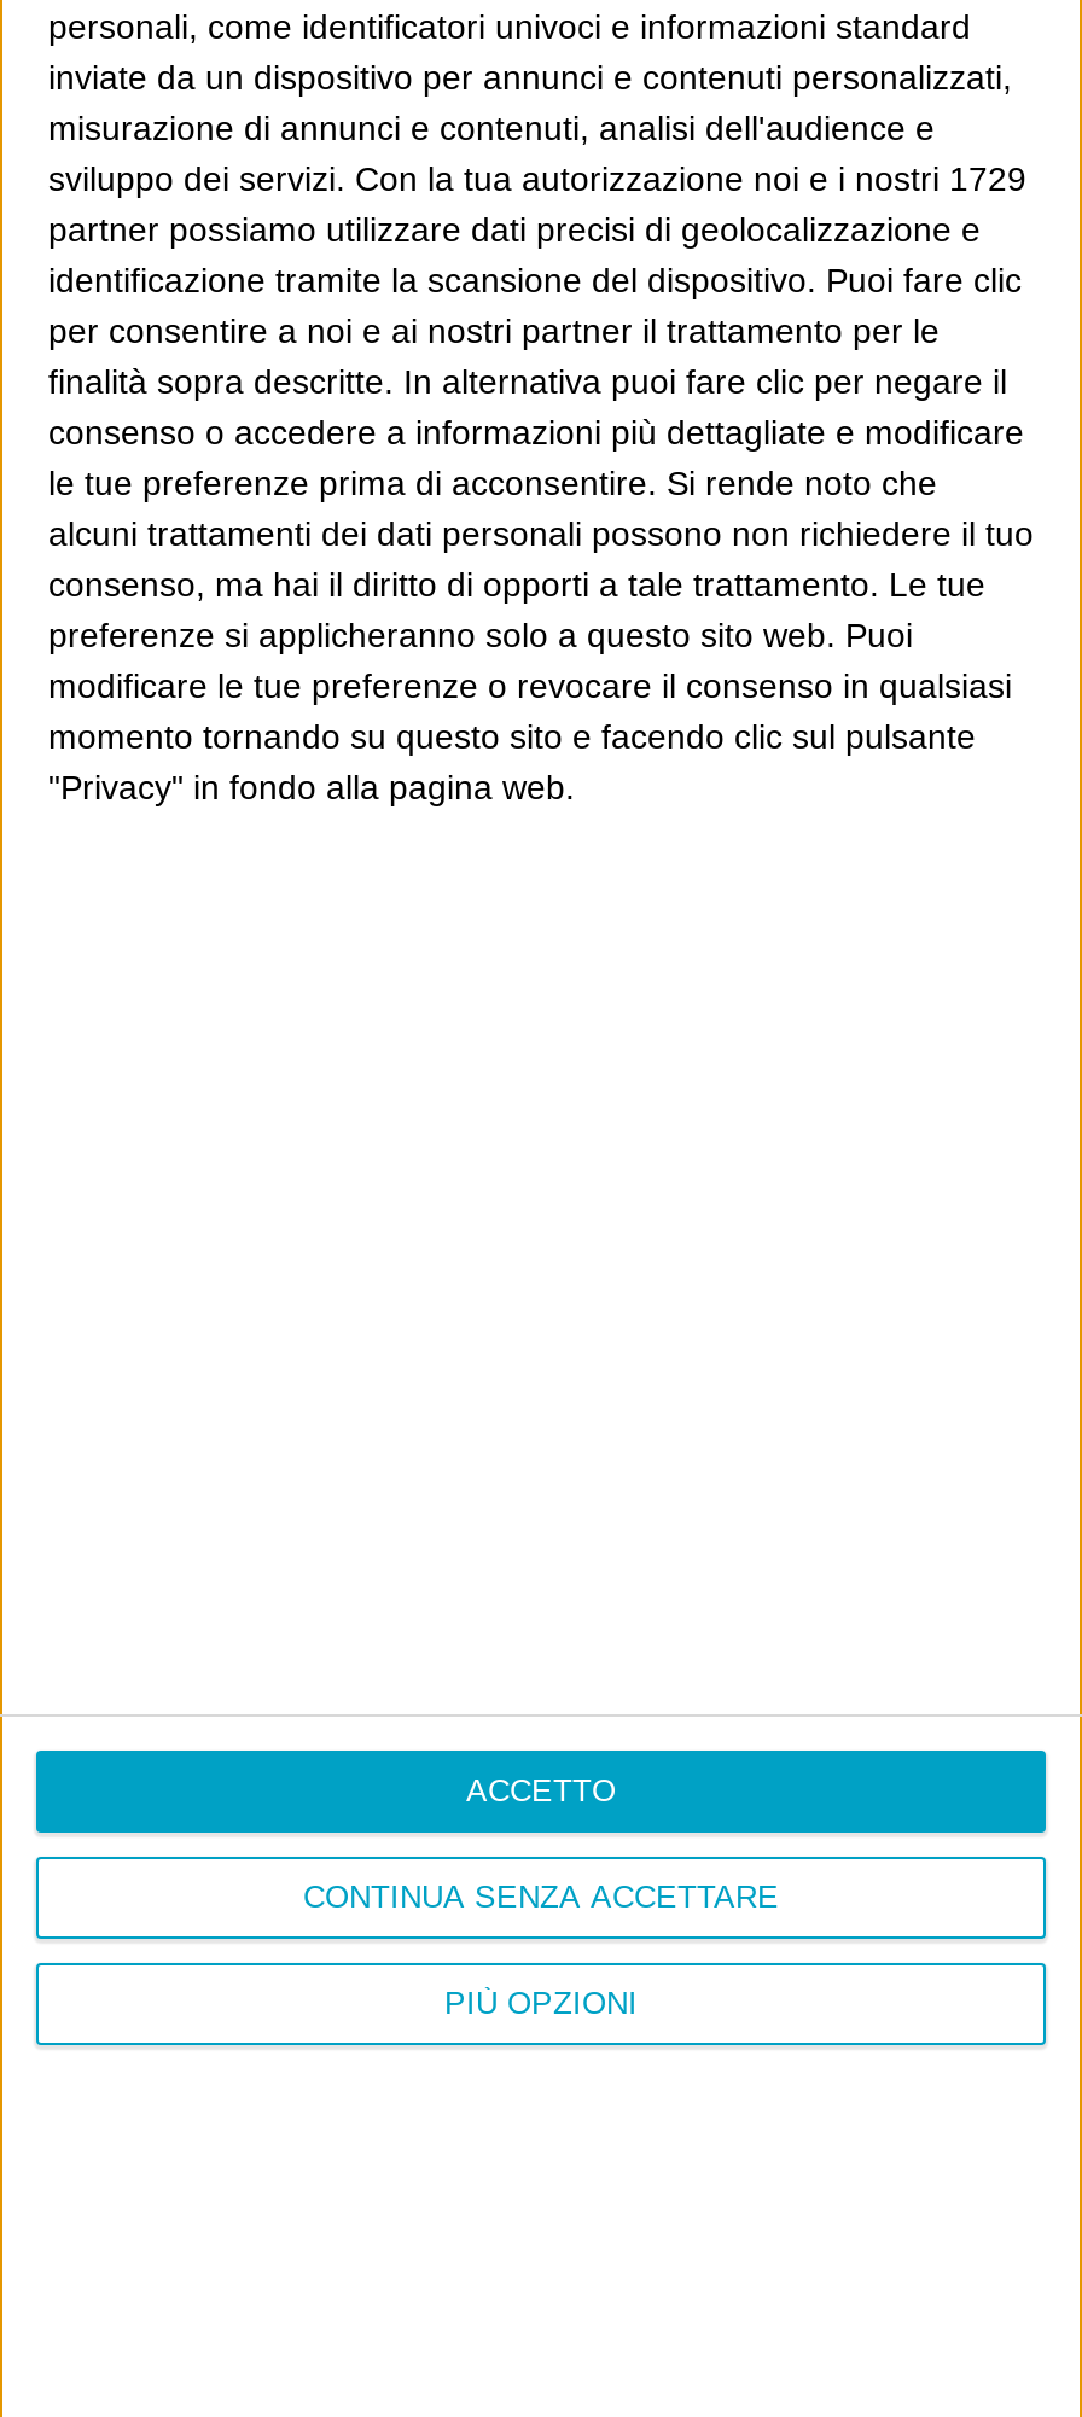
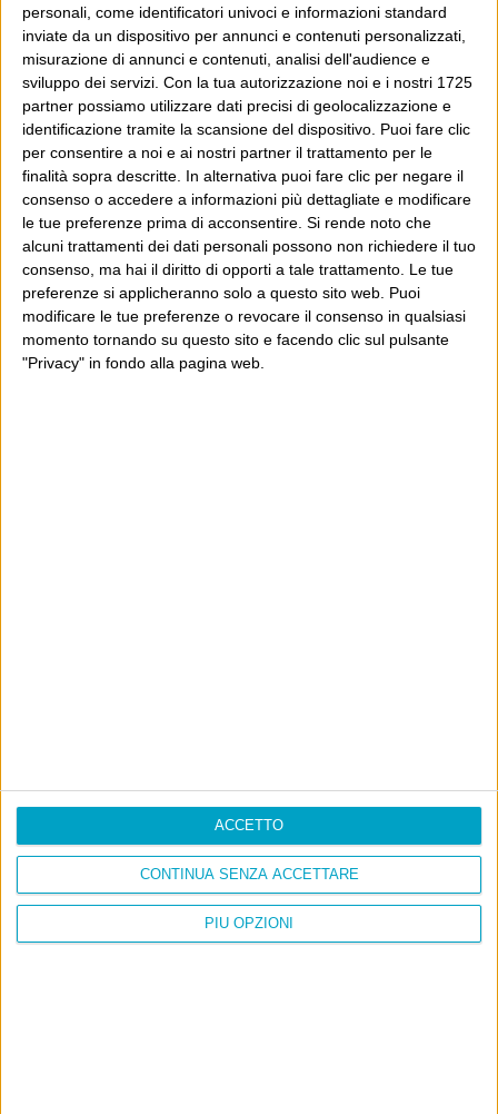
- sviluppo dei servizi. Con la tua autorizzazione noi e i nostri 1729
+ sviluppo dei servizi. Con la tua autorizzazione noi e i nostri 1725
